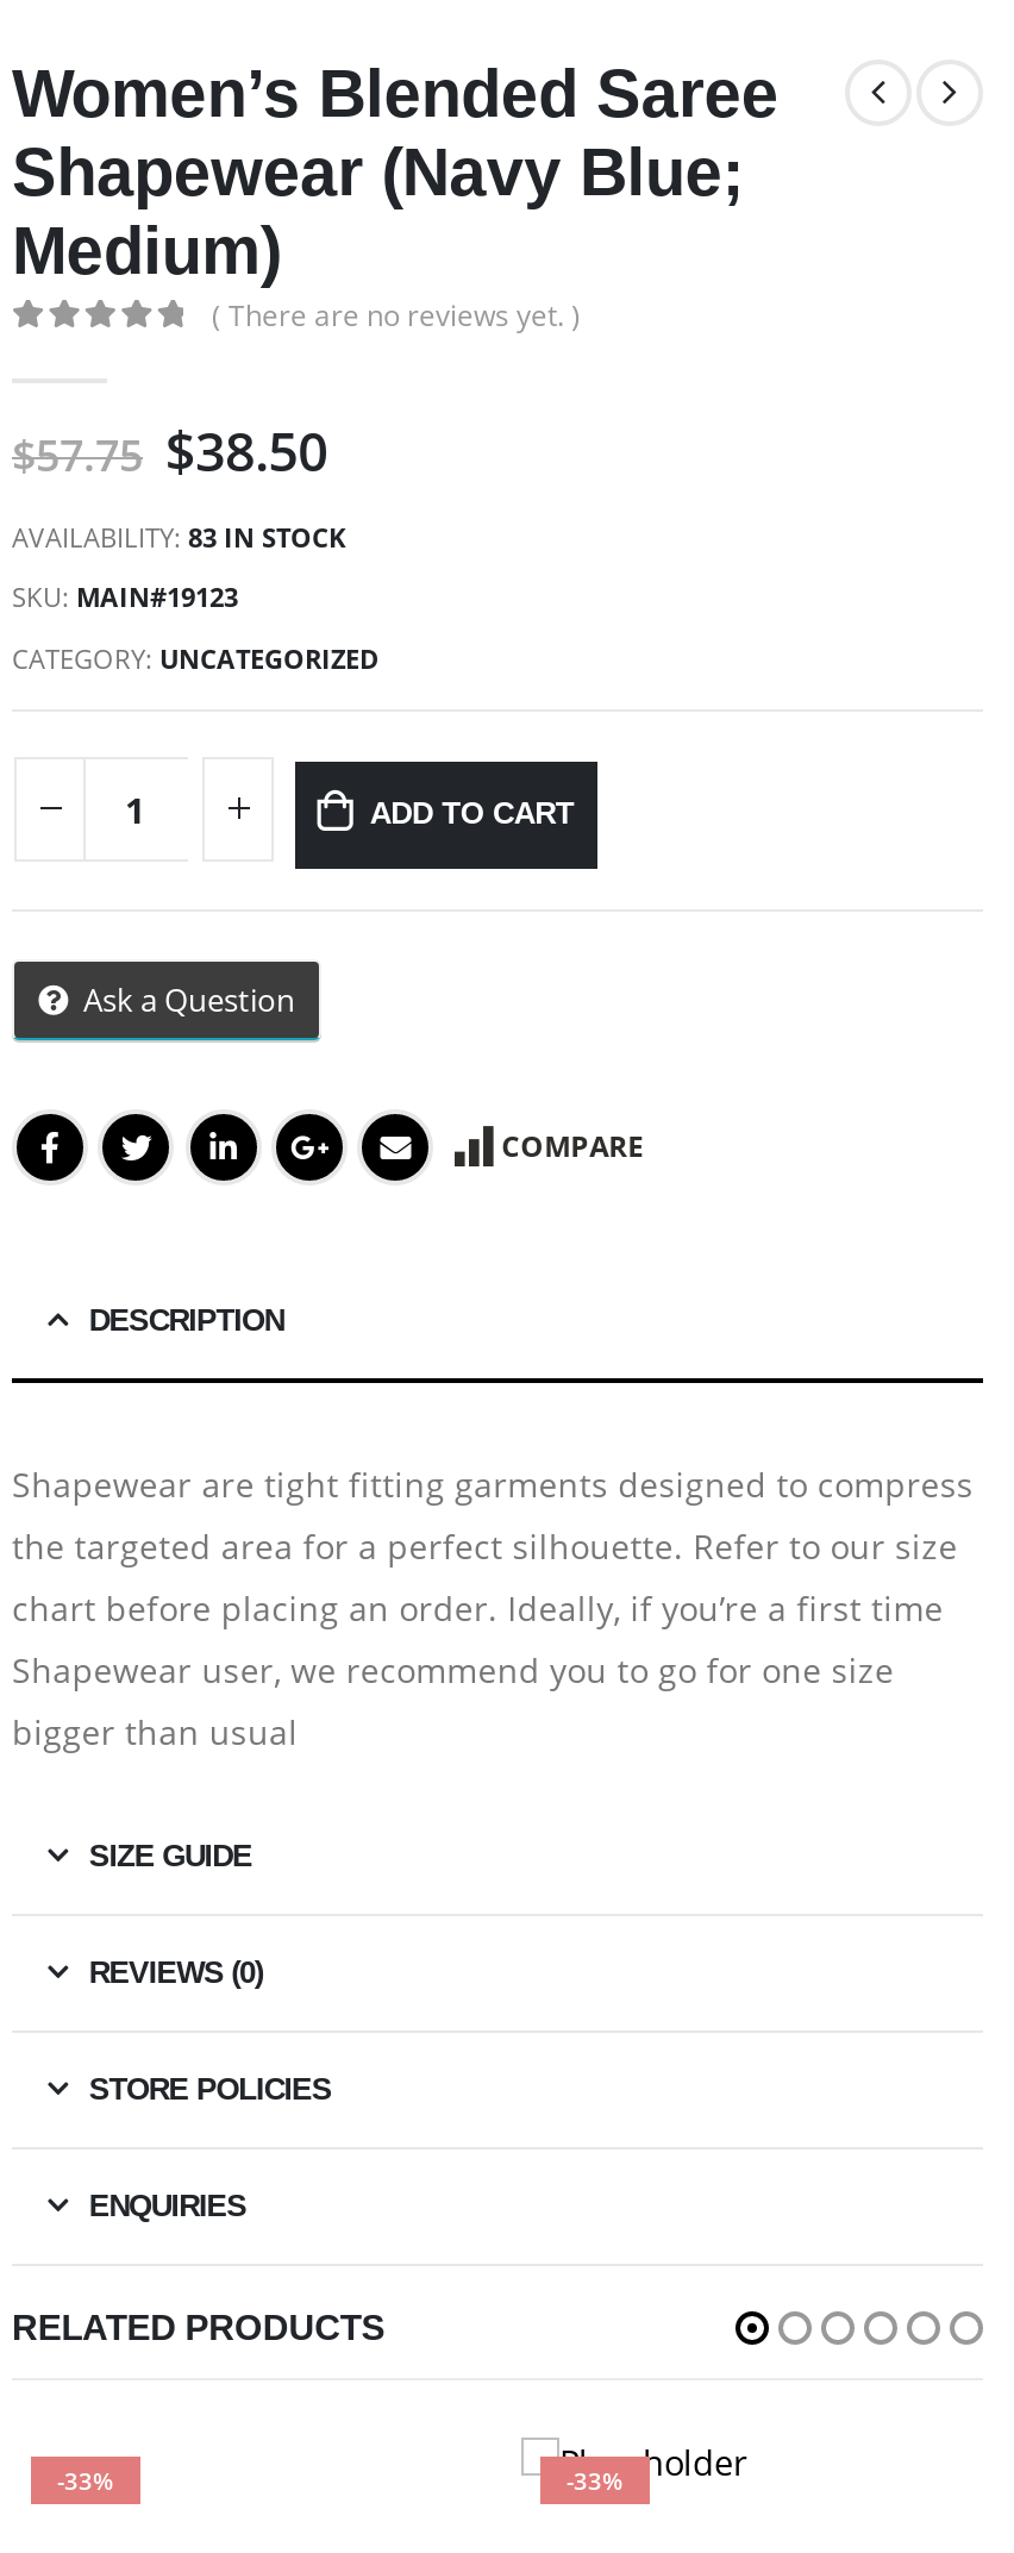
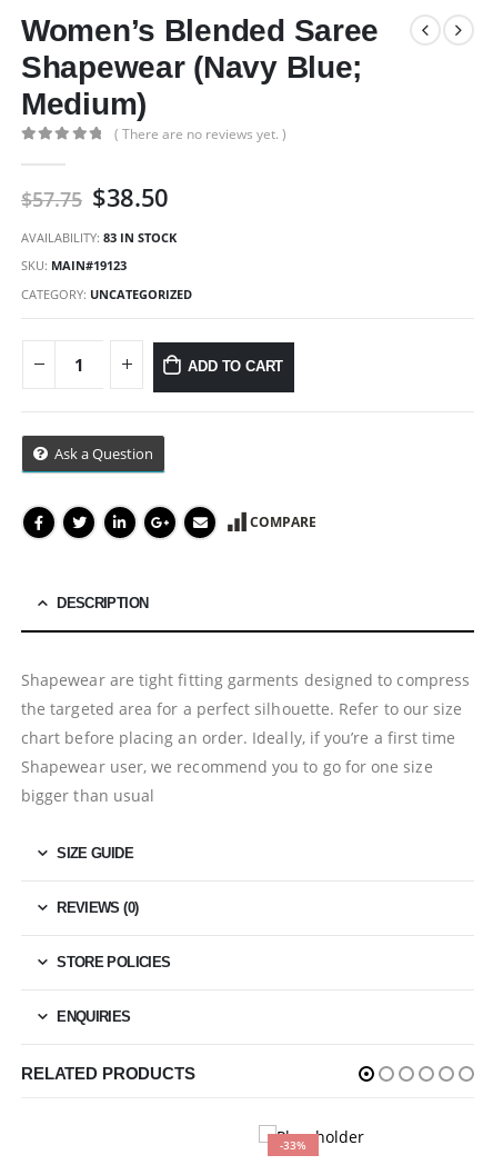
- -33%
